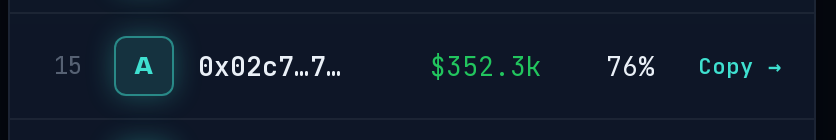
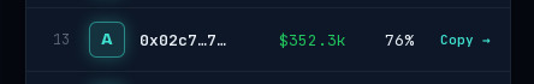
- 15 A
+ 13 A
